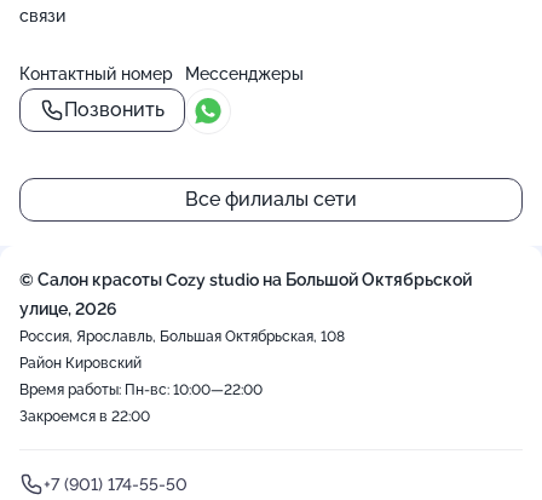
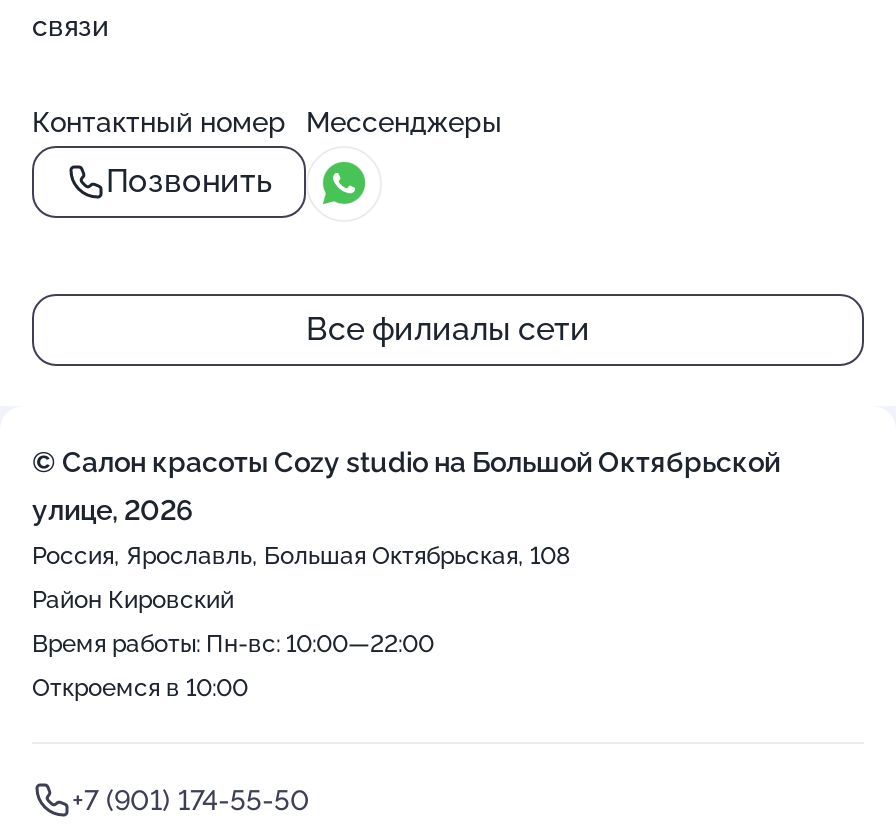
- Закроемся в 22:00
+ Откроемся в 10:00
